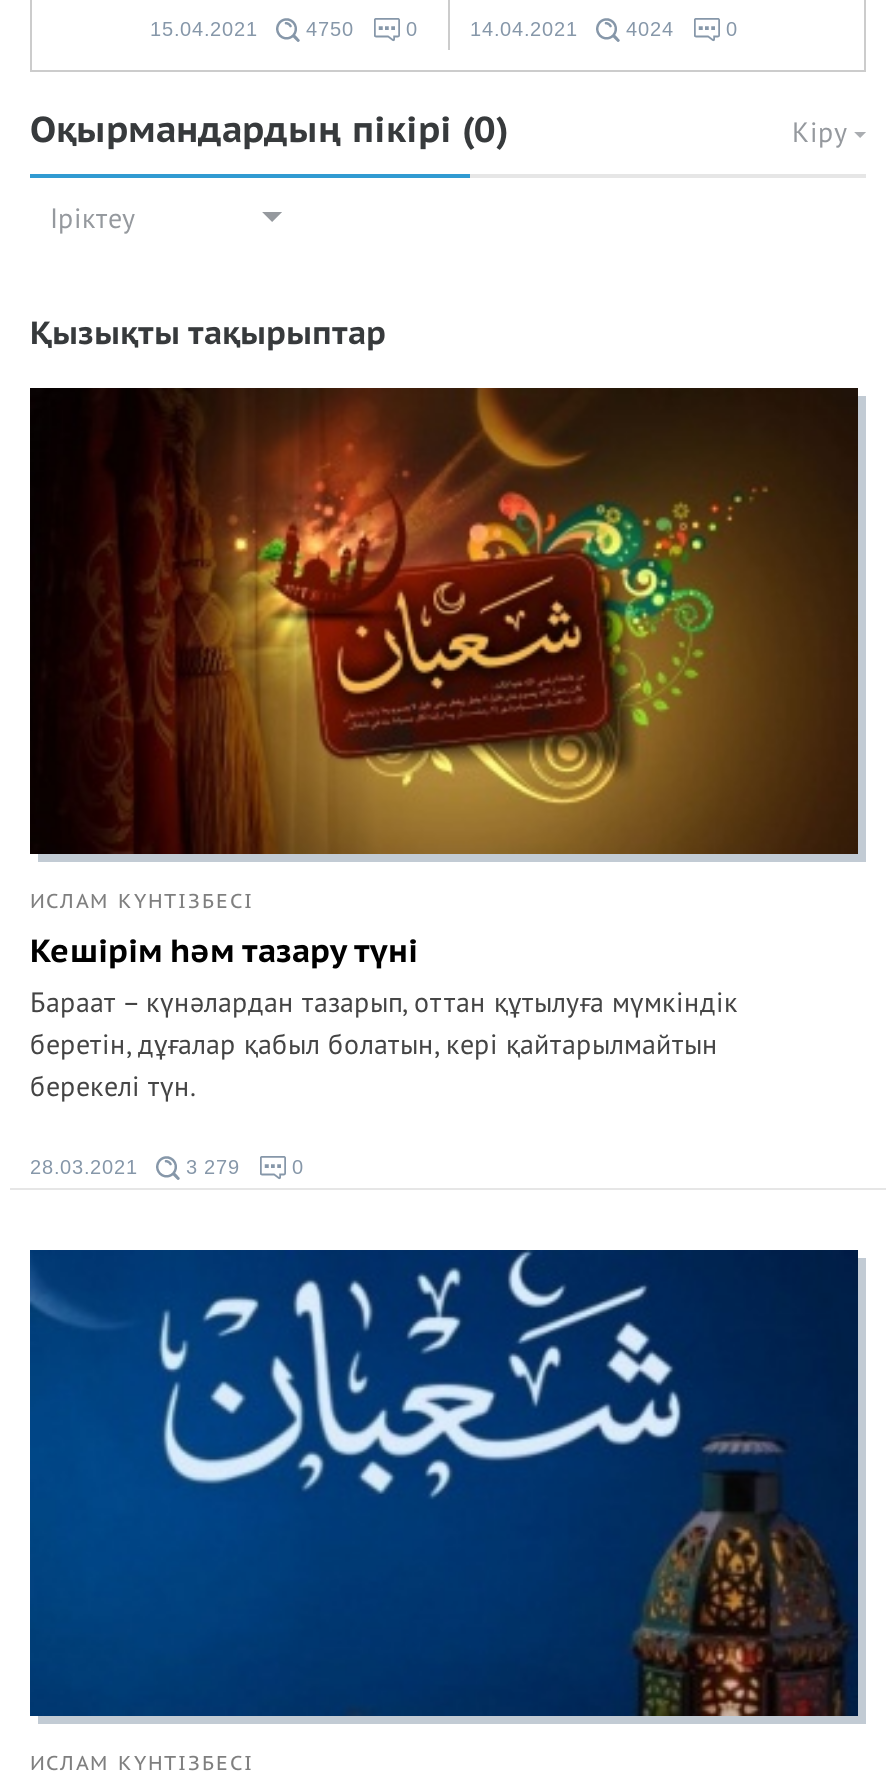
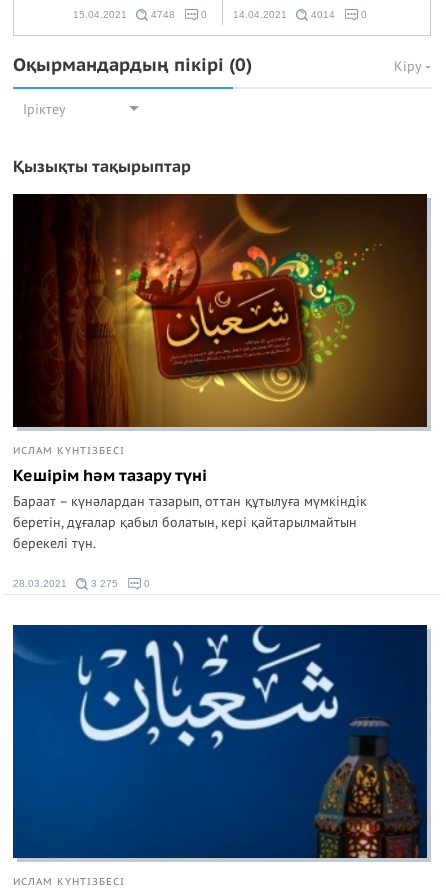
- 15.04.2021 4750
+ 15.04.2021 4748

- 14.04.2021 4024
+ 14.04.2021 4014

- 28.03.2021 3 279
+ 28.03.2021 3 275
